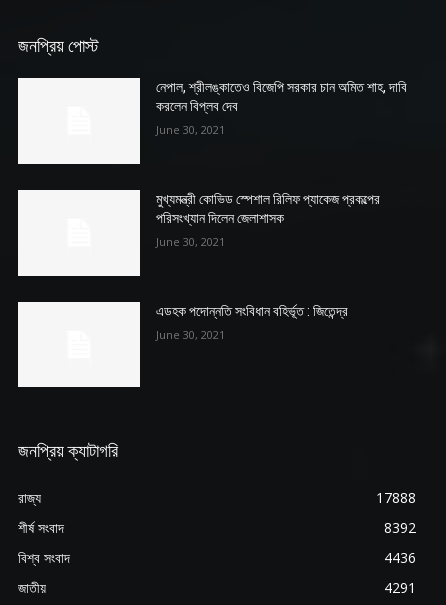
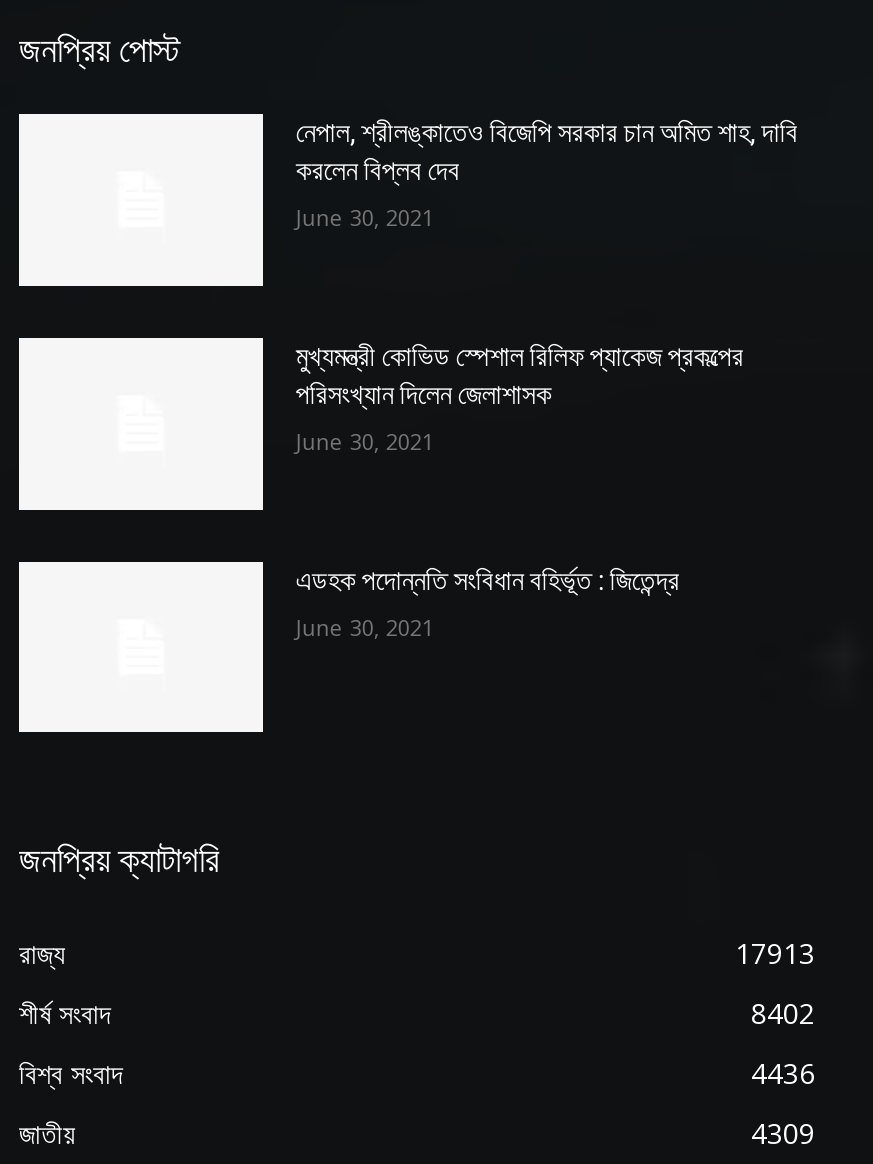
- 17888
+ 17913

- 8392
+ 8402

- 4291
+ 4309
